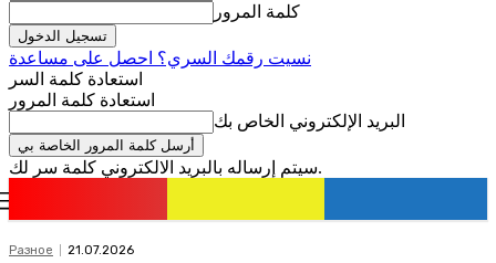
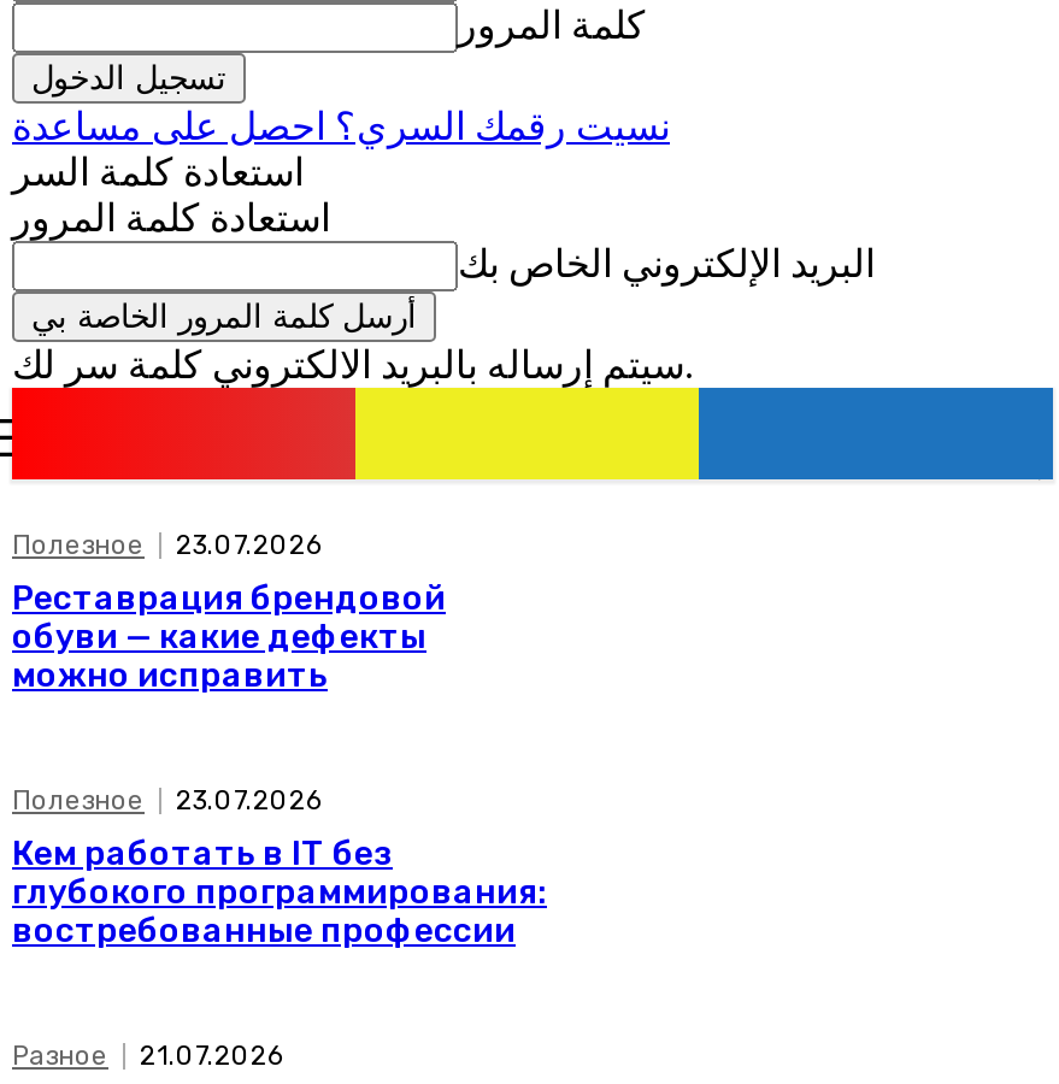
+ Полезное
+ 23.07.2026
+ Реставрация брендовой
+ обуви — какие дефекты
+ можно исправить
+ Полезное
+ 23.07.2026
+ Кем работать в IT без
+ глубокого программирования:
+ востребованные профессии
